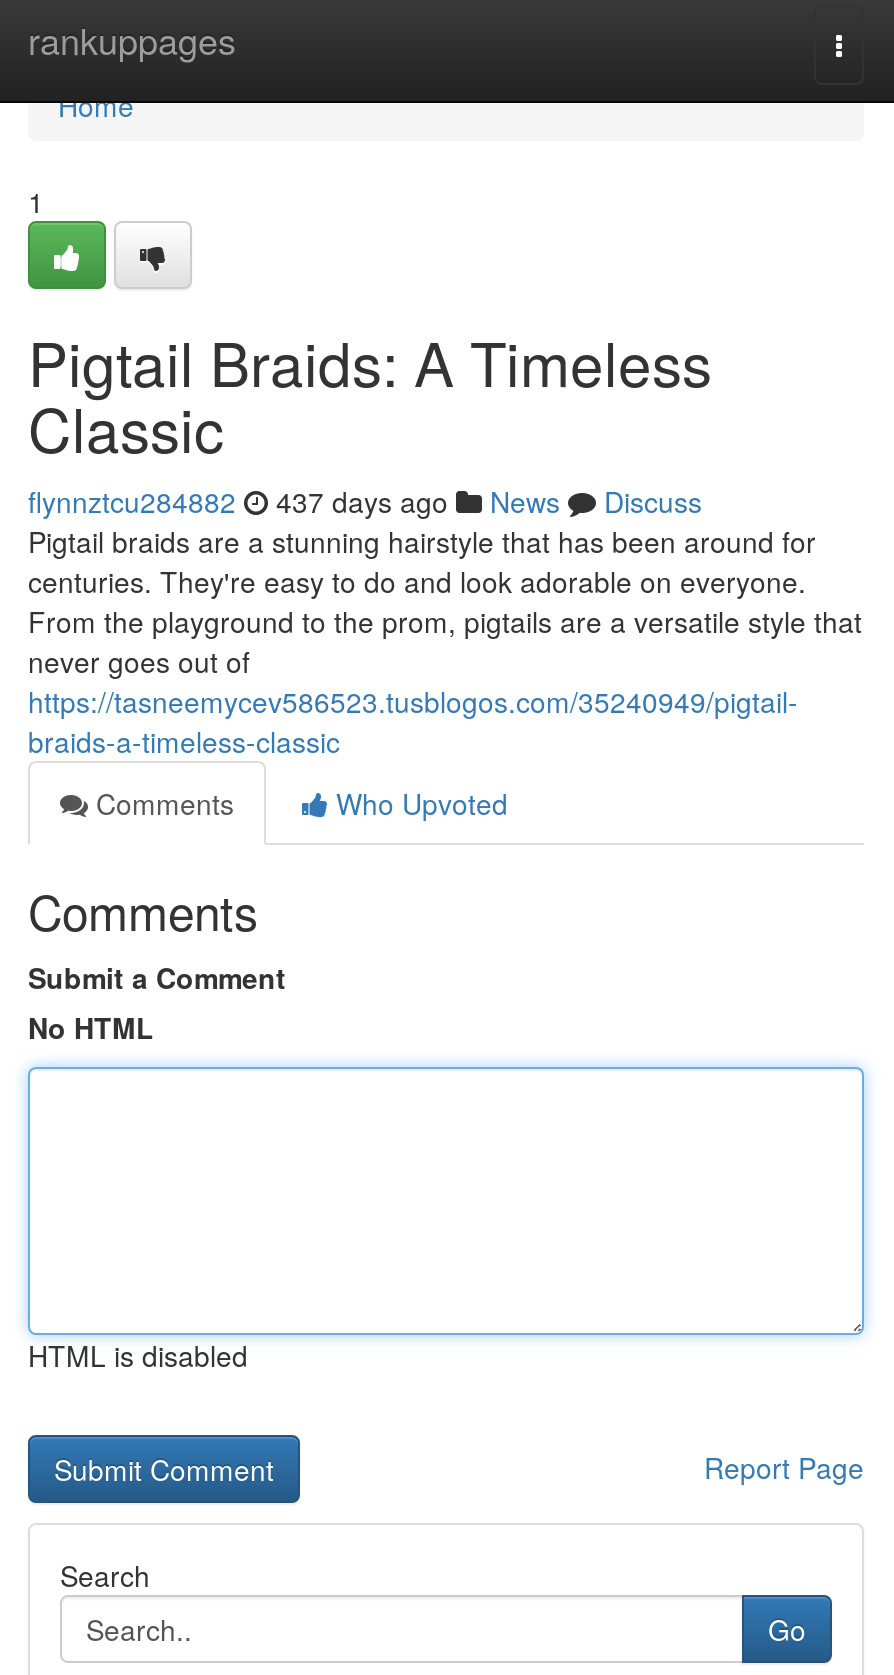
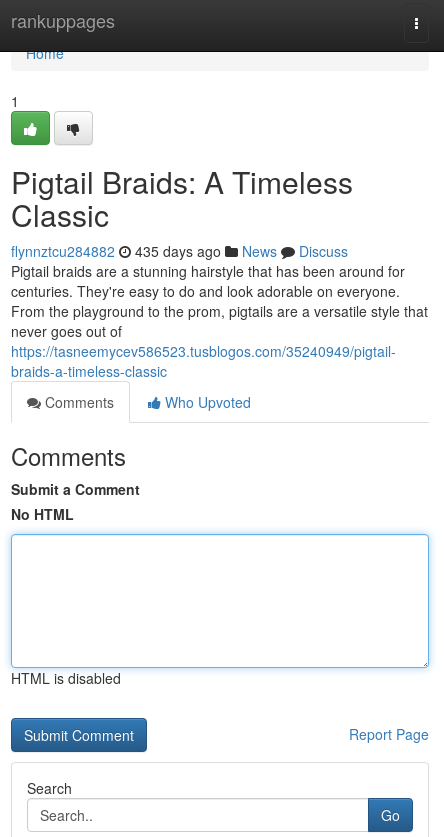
- flynnztcu284882 437 days ago News Discuss
+ flynnztcu284882 435 days ago News Discuss
